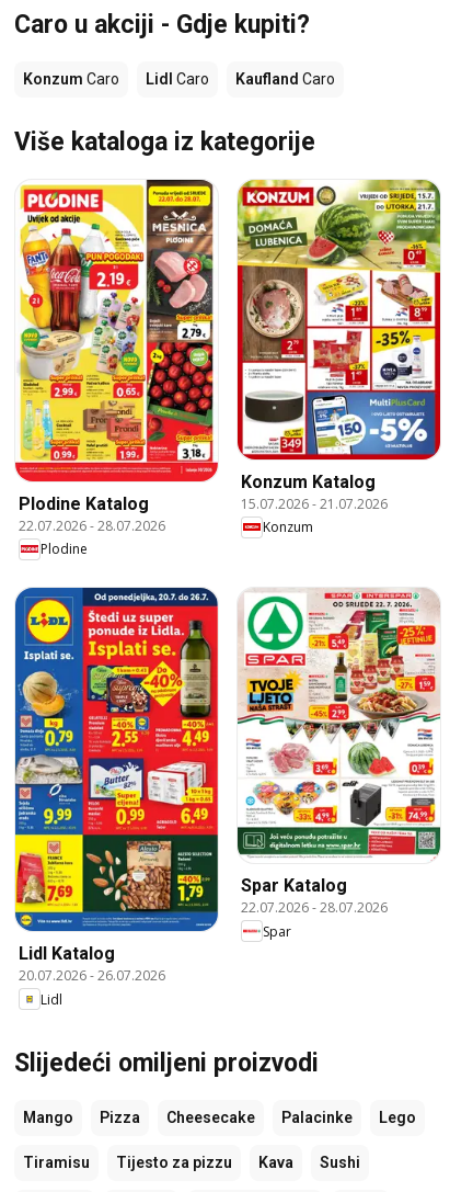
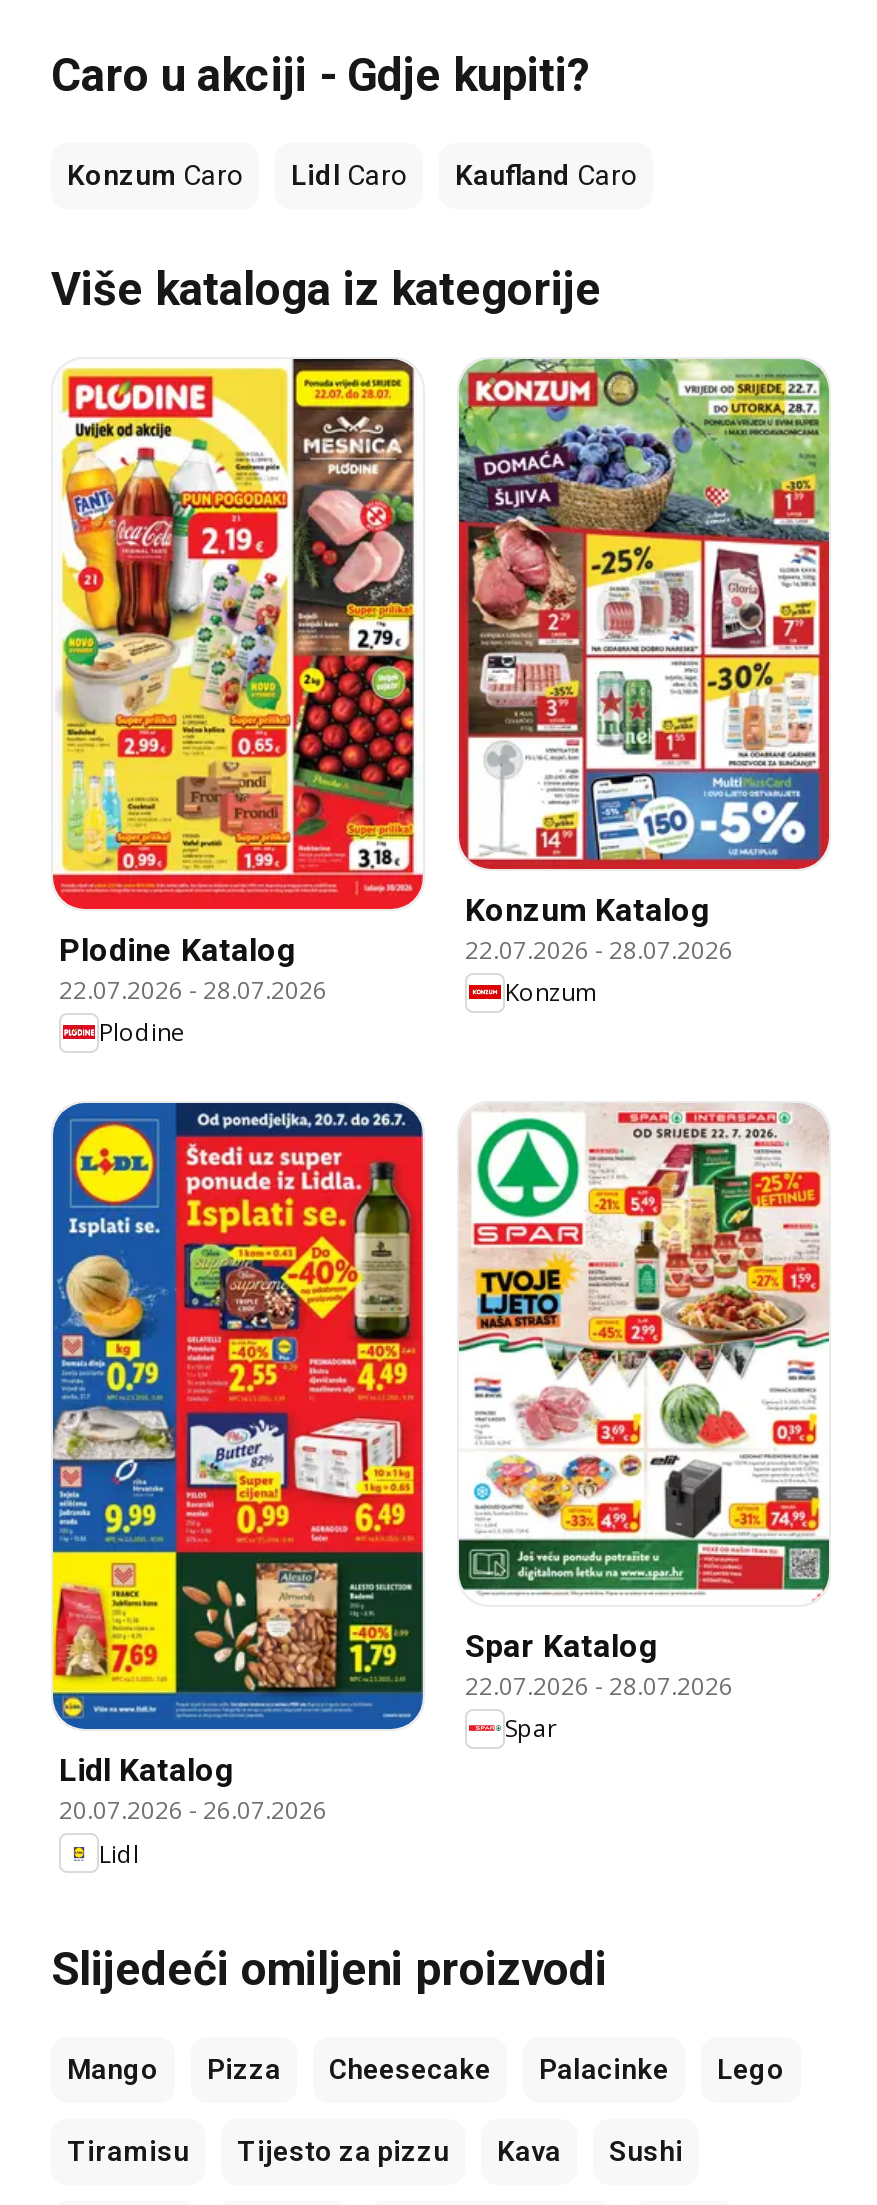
- [image]
- 15.07.2026 - 21.07.2026
+ [image]
+ 22.07.2026 - 28.07.2026
